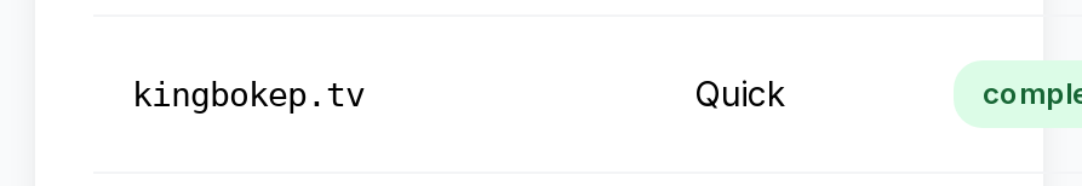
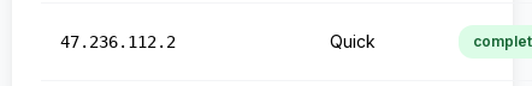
- kingbokep.tv
+ 47.236.112.2
